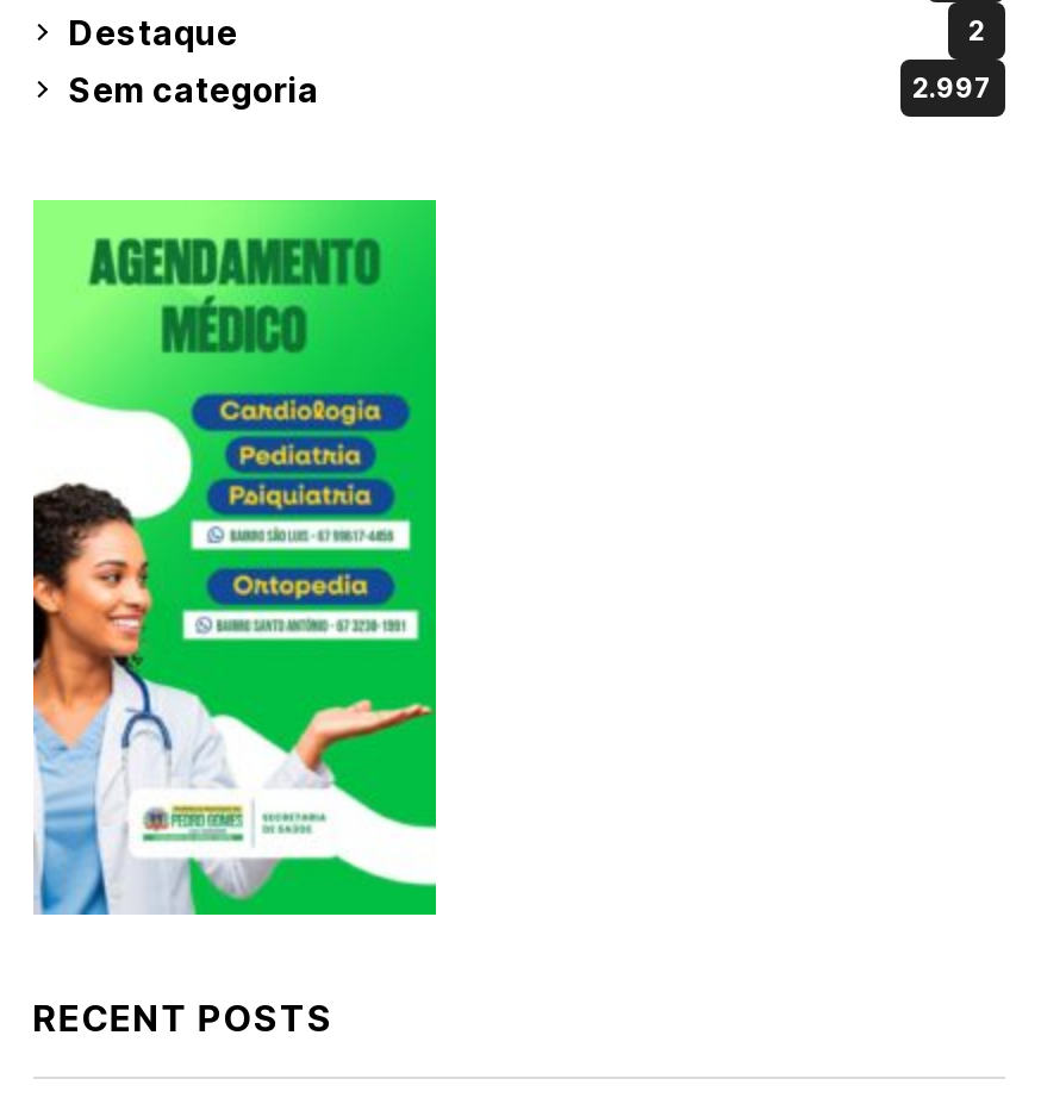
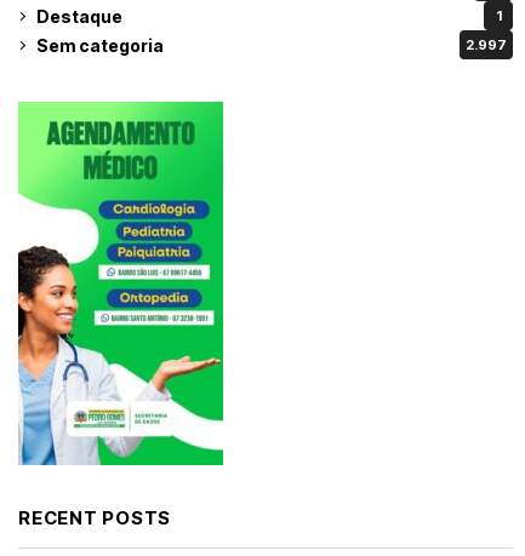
- 2
+ 1
